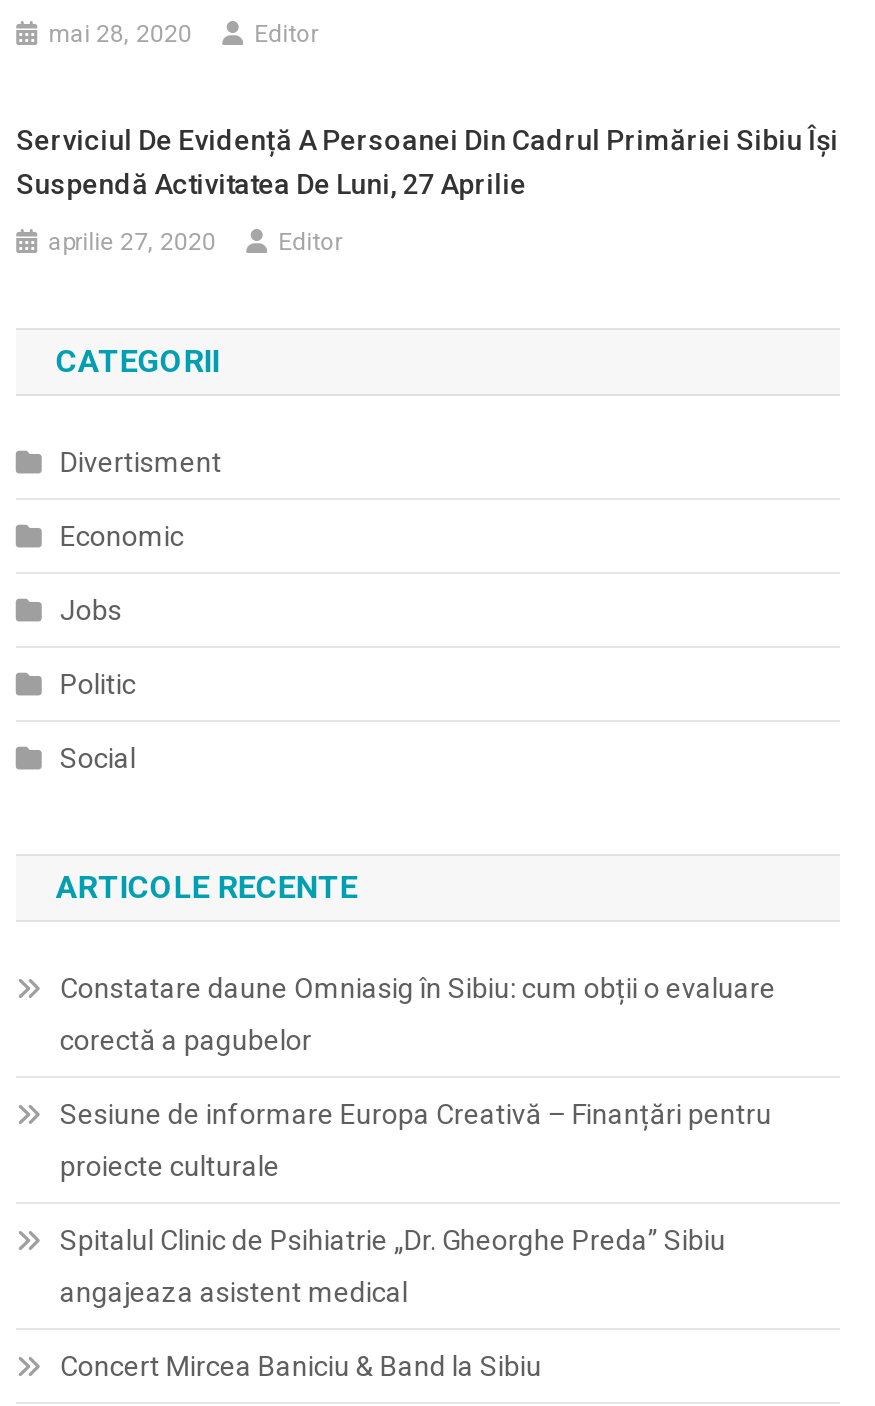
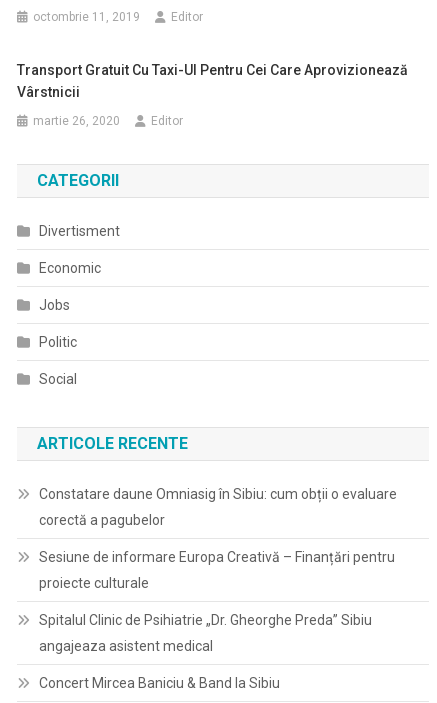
- mai 28, 2020
+ octombrie 11, 2019

- Serviciul De Evidență A Persoanei Din Cadrul Primăriei Sibiu Își
- Suspendă Activitatea De Luni, 27 Aprilie
+ Transport Gratuit Cu Taxi-Ul Pentru Cei Care Aprovizionează
+ Vârstnicii

- aprilie 27, 2020
+ martie 26, 2020
